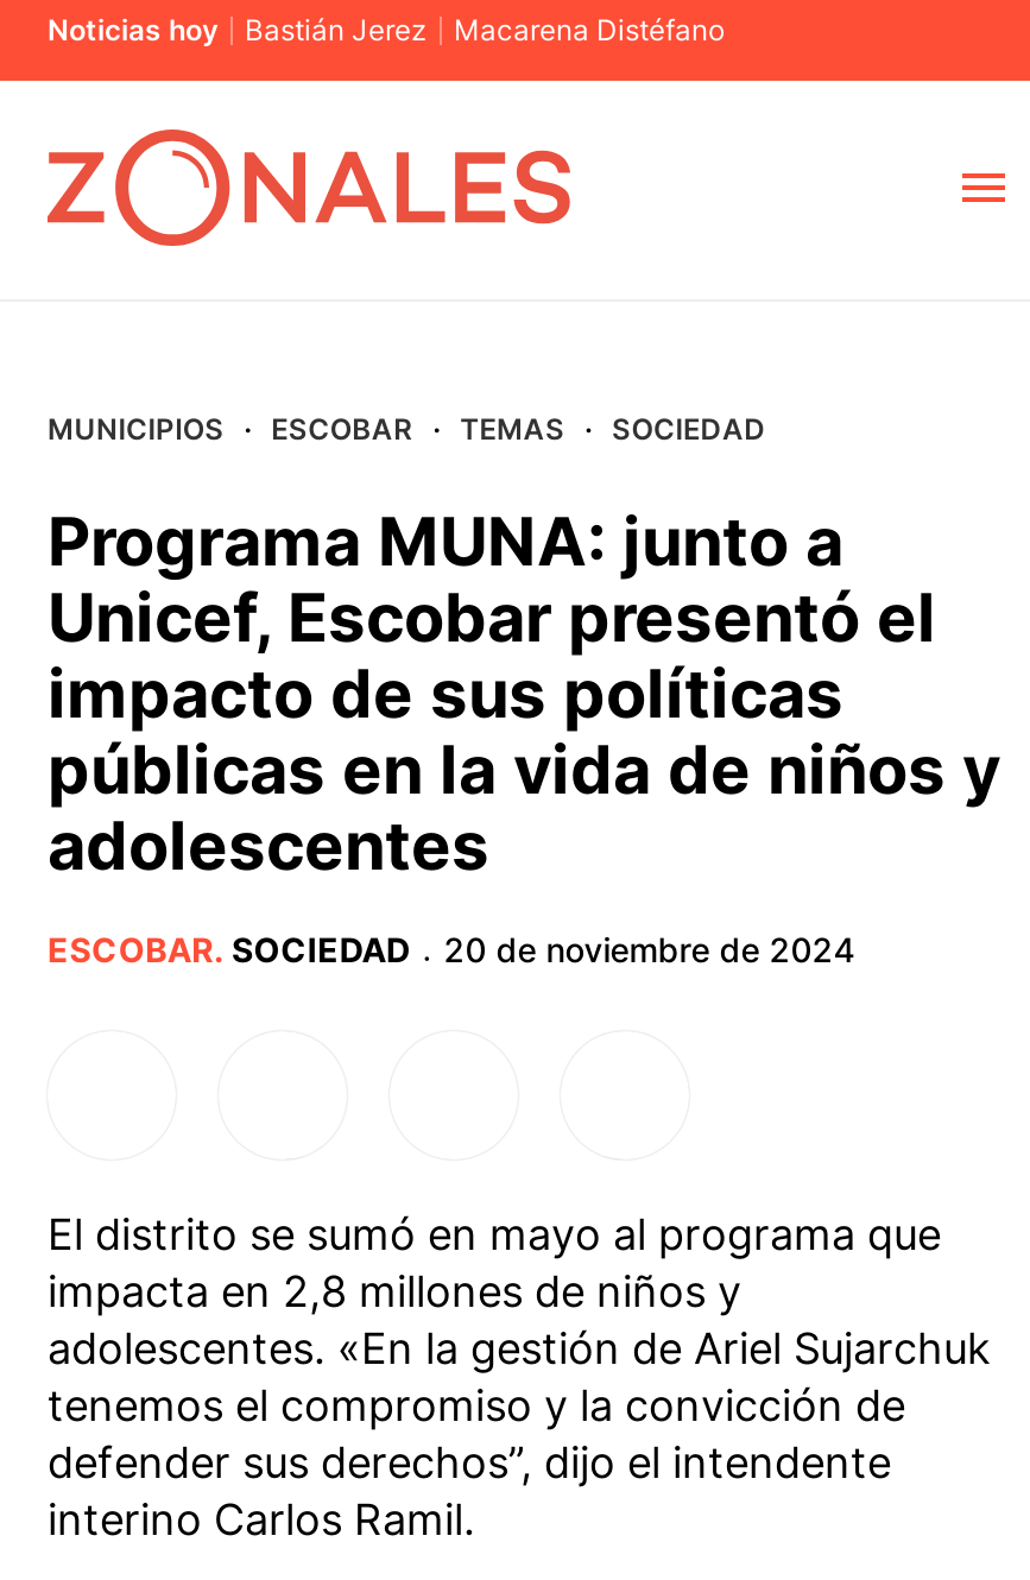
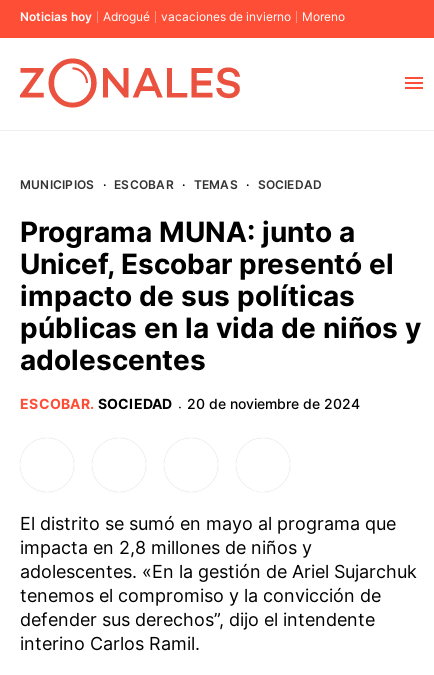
- Bastián Jerez
- Macarena Distéfano
+ Adrogué
+ vacaciones de invierno
+ Moreno
